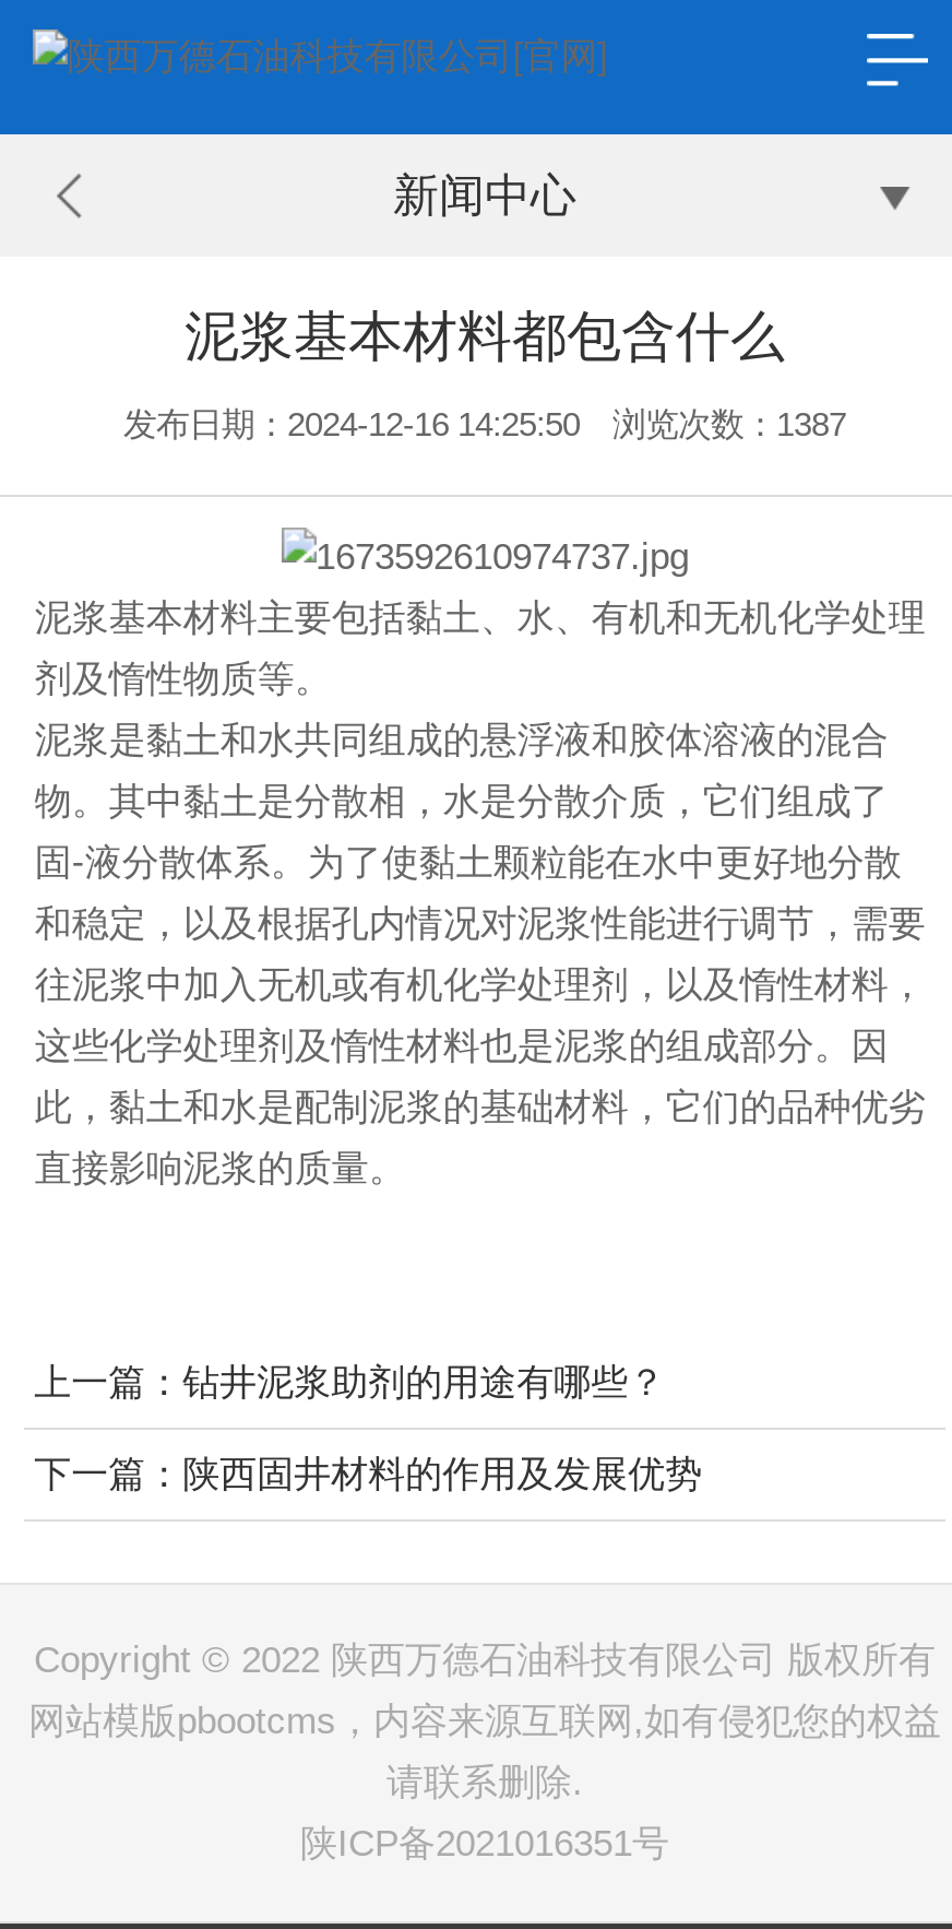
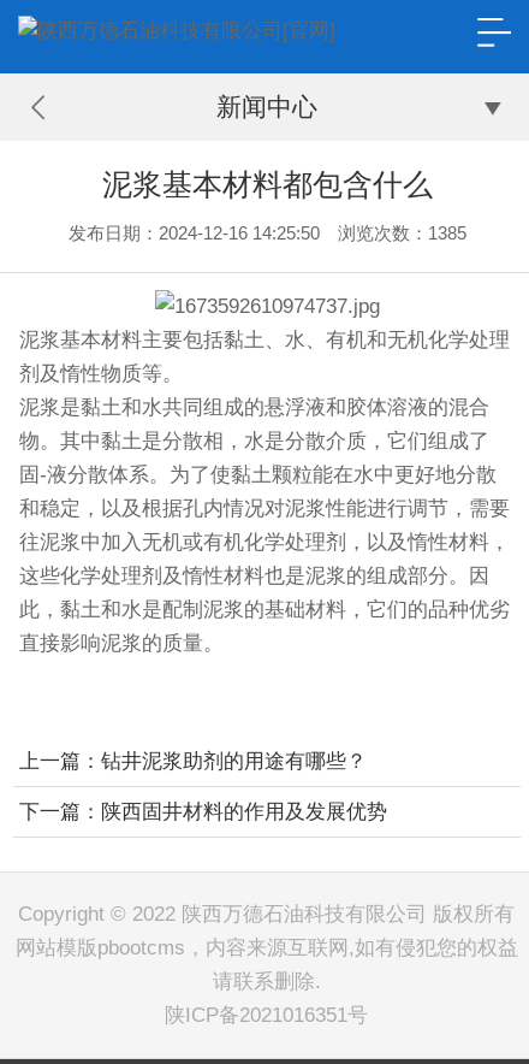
- 发布日期：2024-12-16 14:25:50 浏览次数：1387
+ 发布日期：2024-12-16 14:25:50 浏览次数：1385
